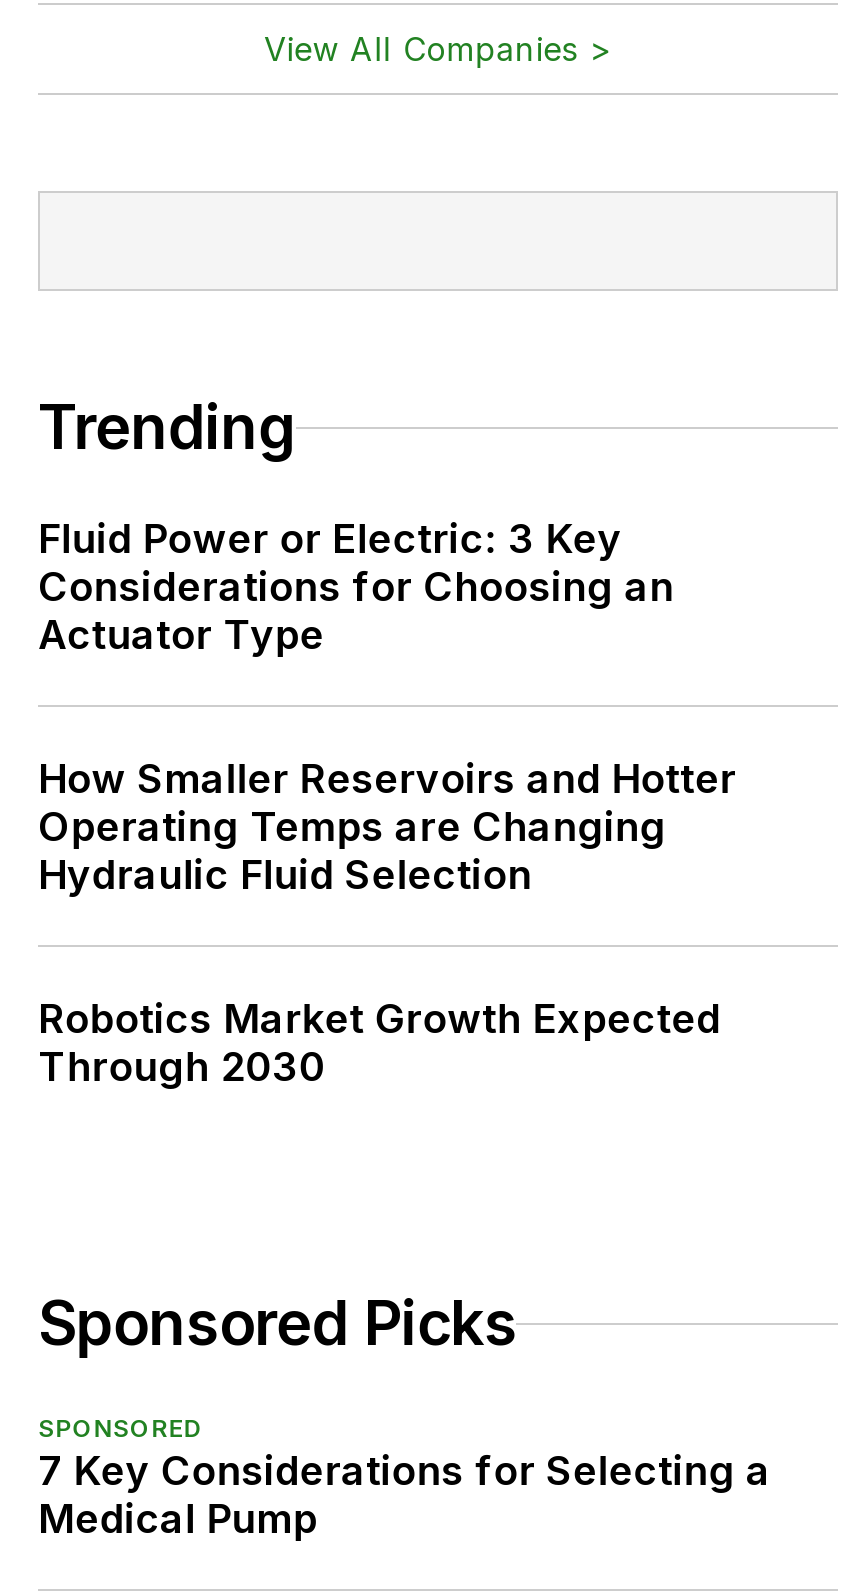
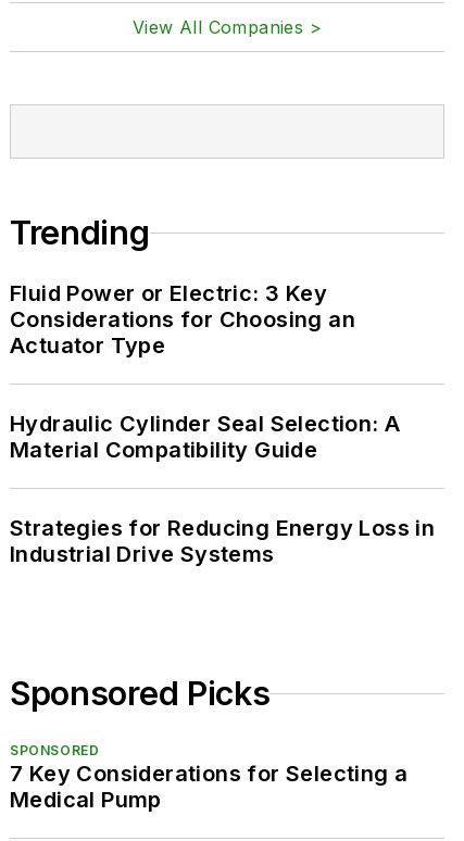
- How Smaller Reservoirs and Hotter
- Operating Temps are Changing
- Hydraulic Fluid Selection
+ Hydraulic Cylinder Seal Selection: A
+ Material Compatibility Guide

- Robotics Market Growth Expected
- Through 2030
+ Strategies for Reducing Energy Loss in
+ Industrial Drive Systems
